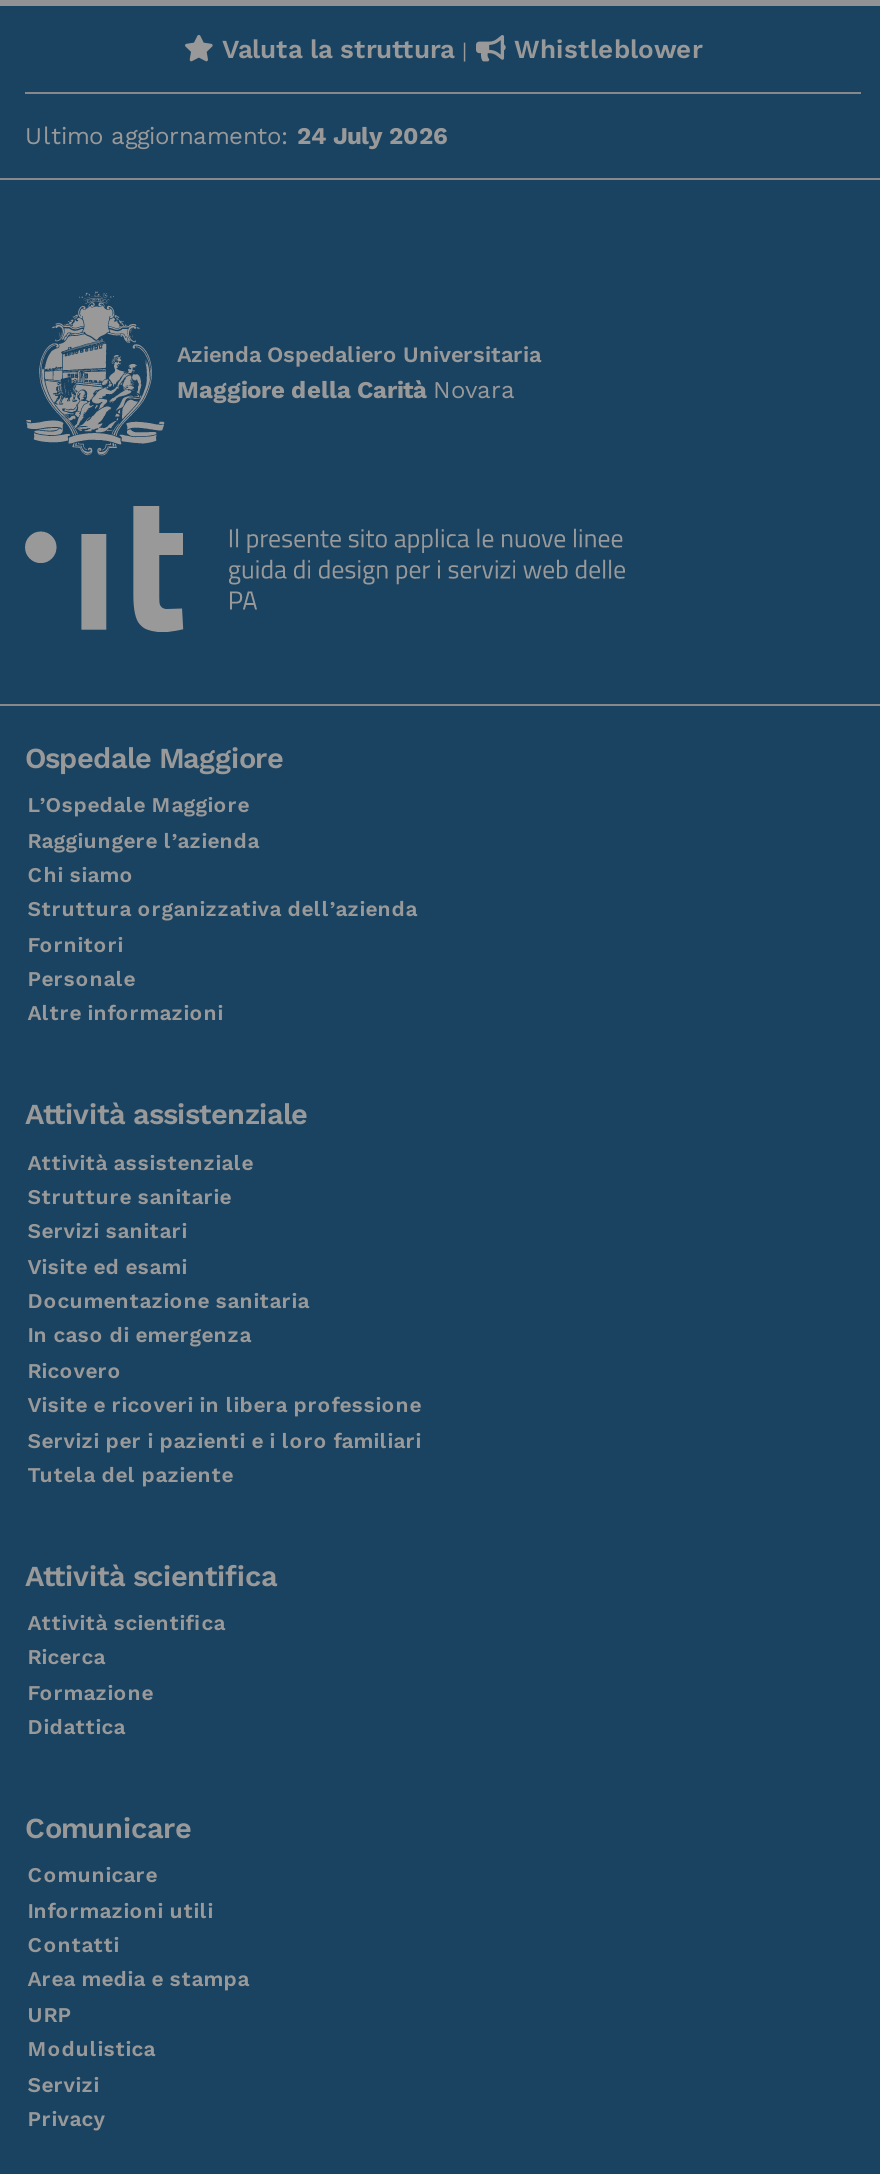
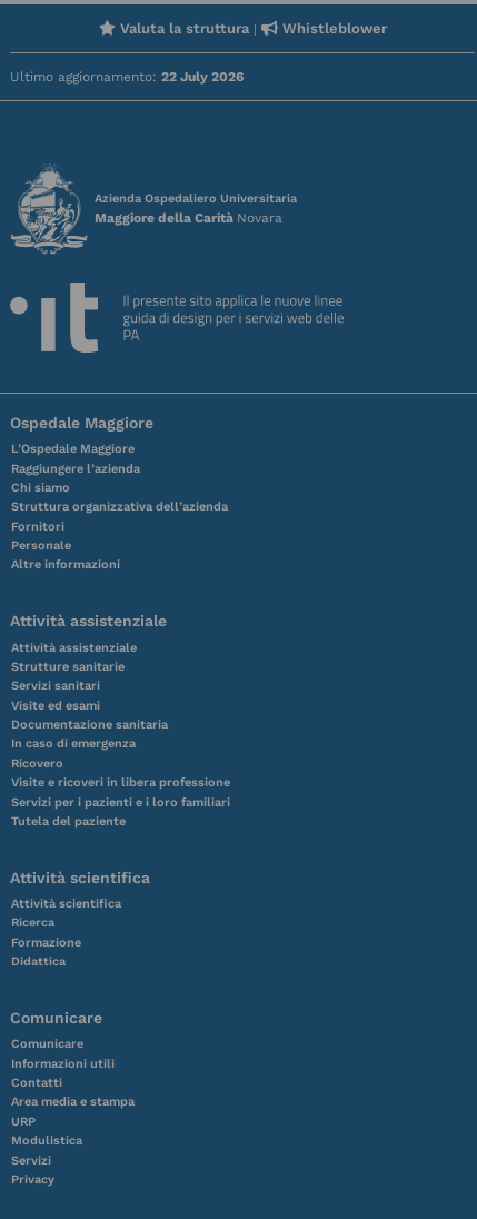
- Ultimo aggiornamento: 24 July 2026
+ Ultimo aggiornamento: 22 July 2026
